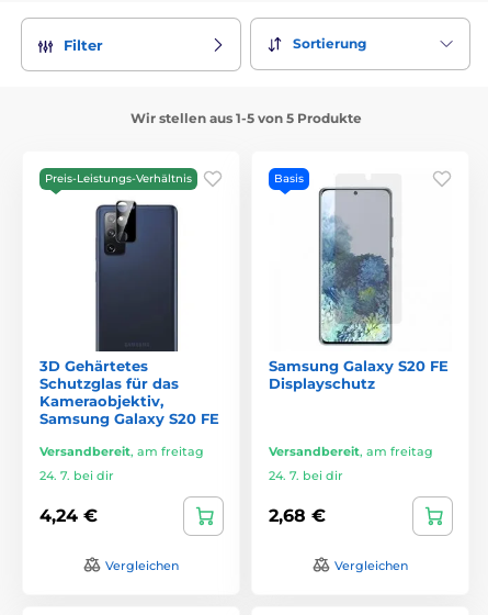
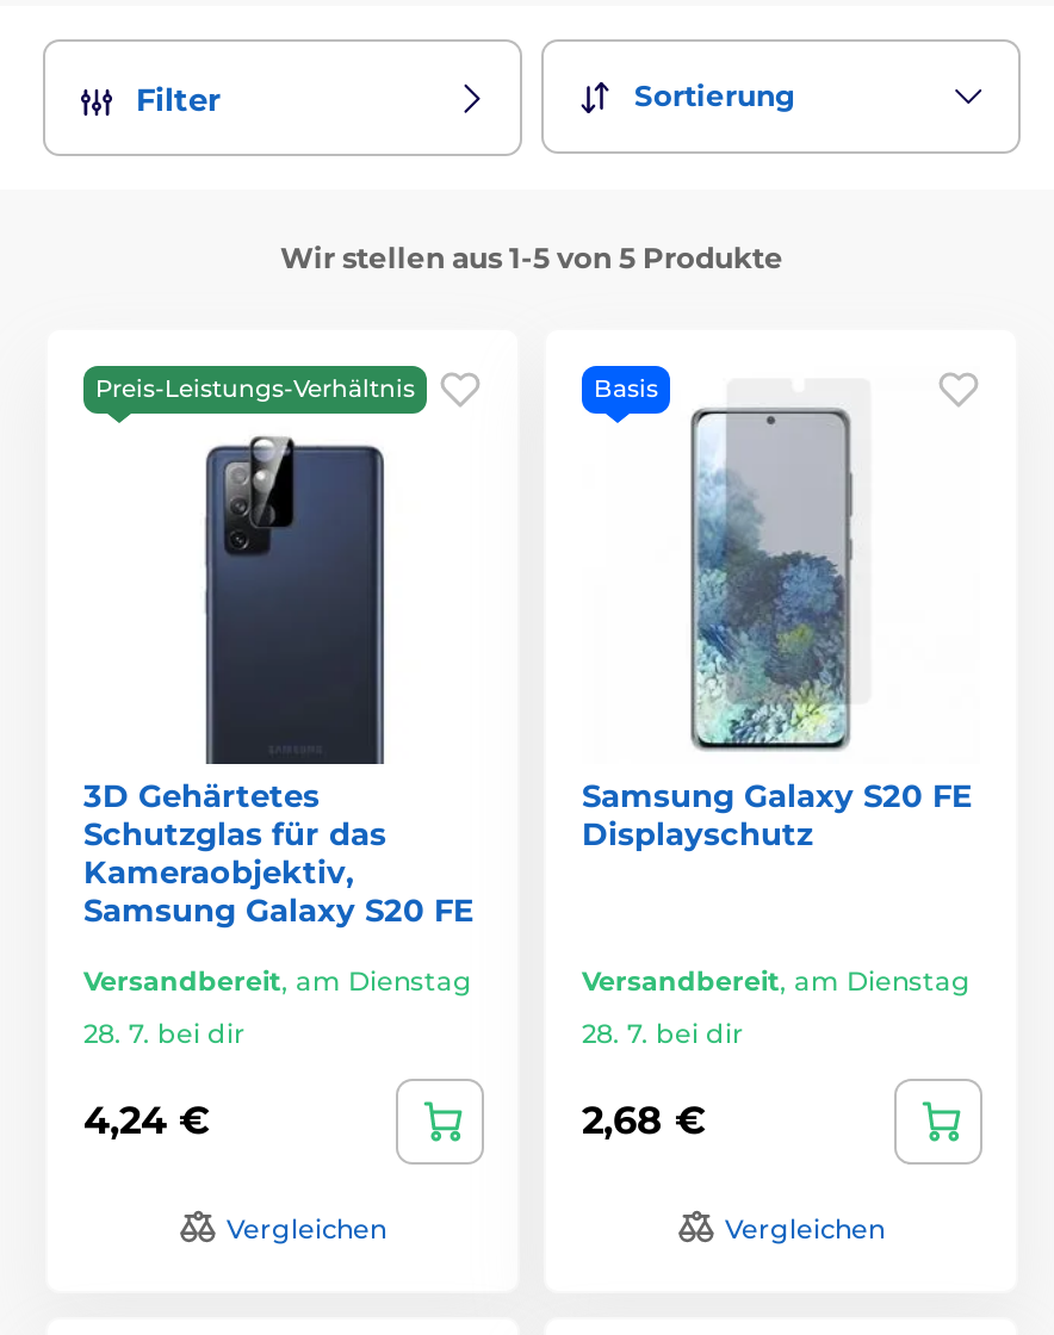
- Versandbereit, am freitag
+ Versandbereit, am Dienstag

- Versandbereit, am freitag
+ Versandbereit, am Dienstag

- 24. 7. bei dir
+ 28. 7. bei dir

- 24. 7. bei dir
+ 28. 7. bei dir
